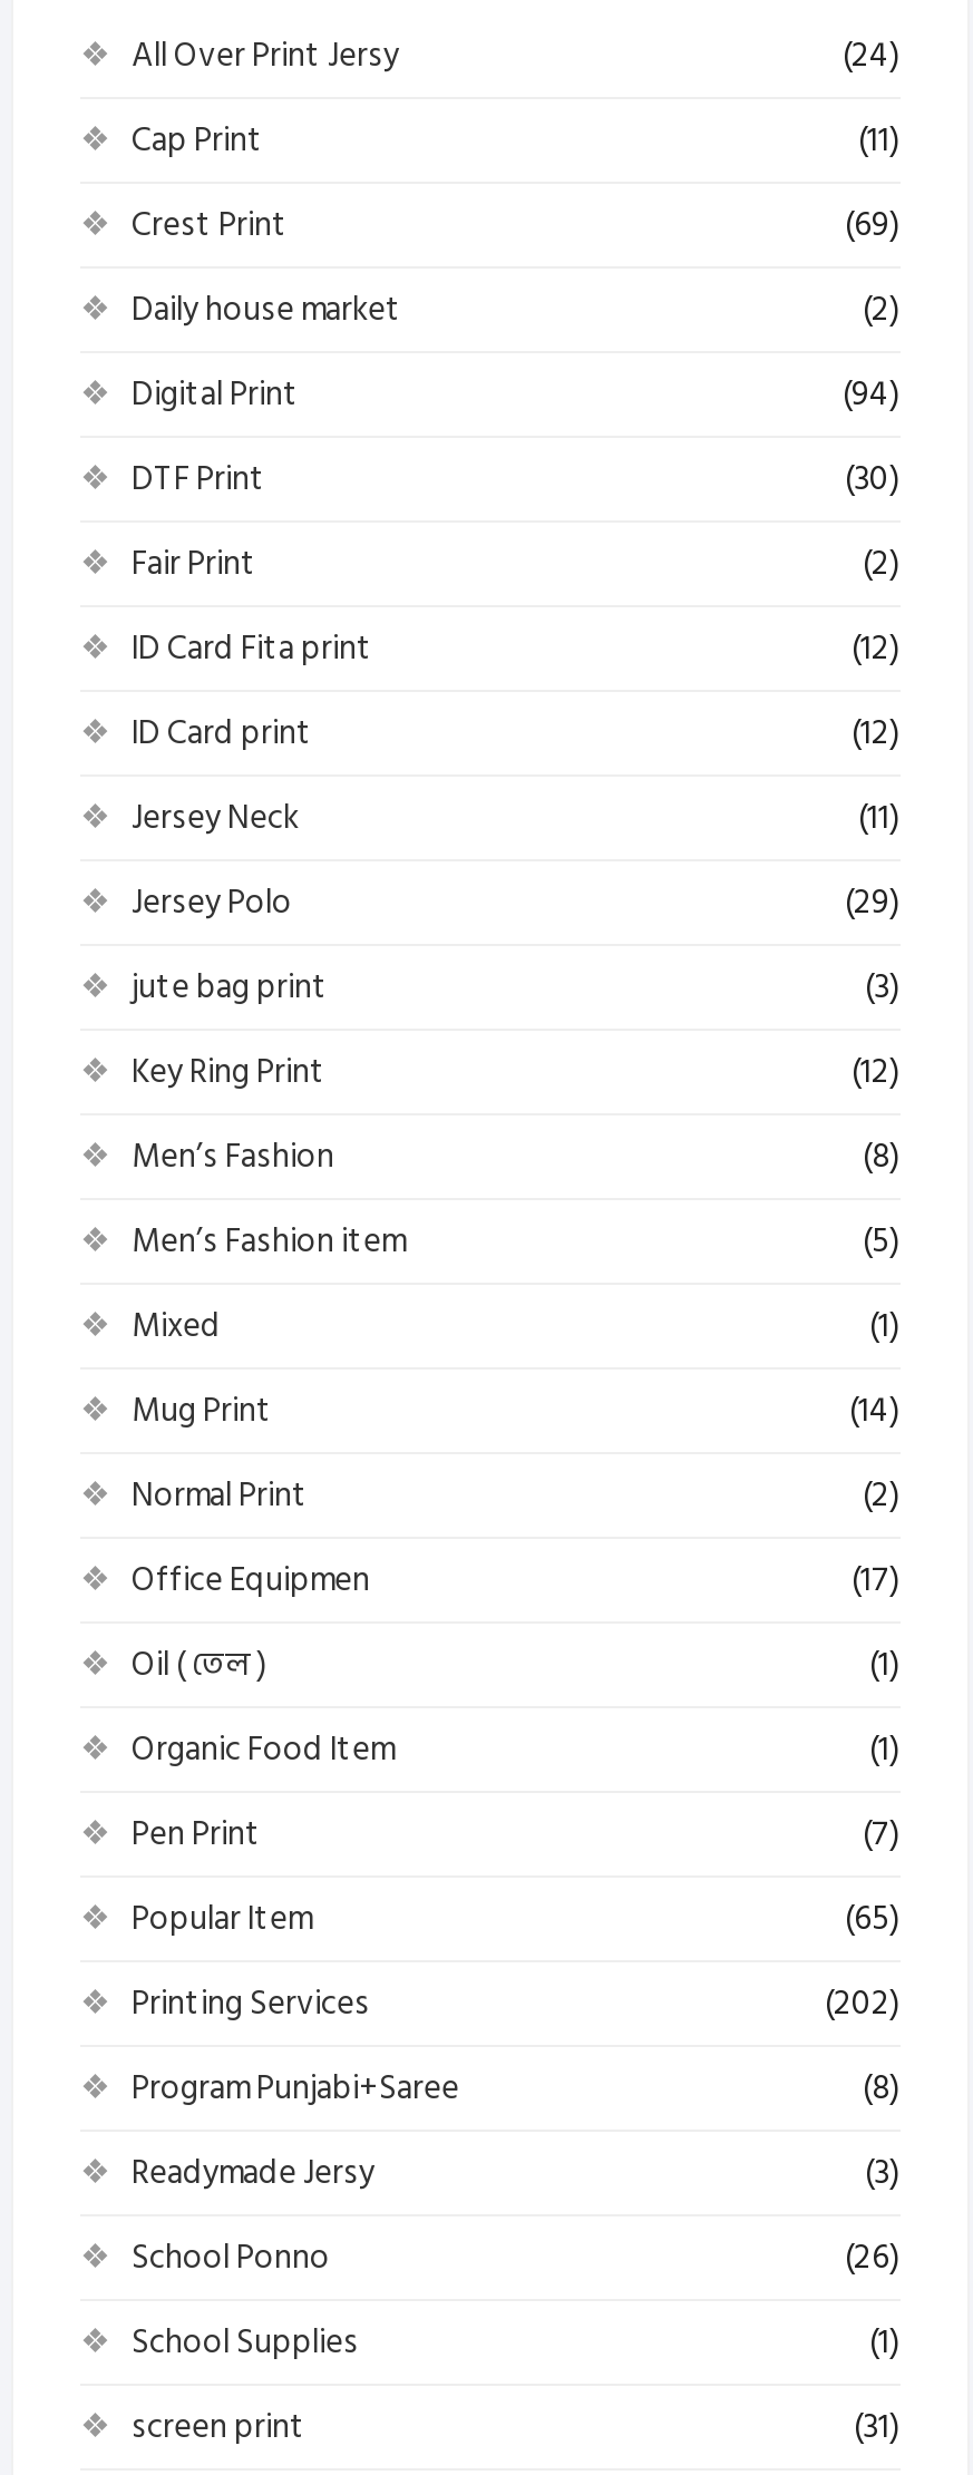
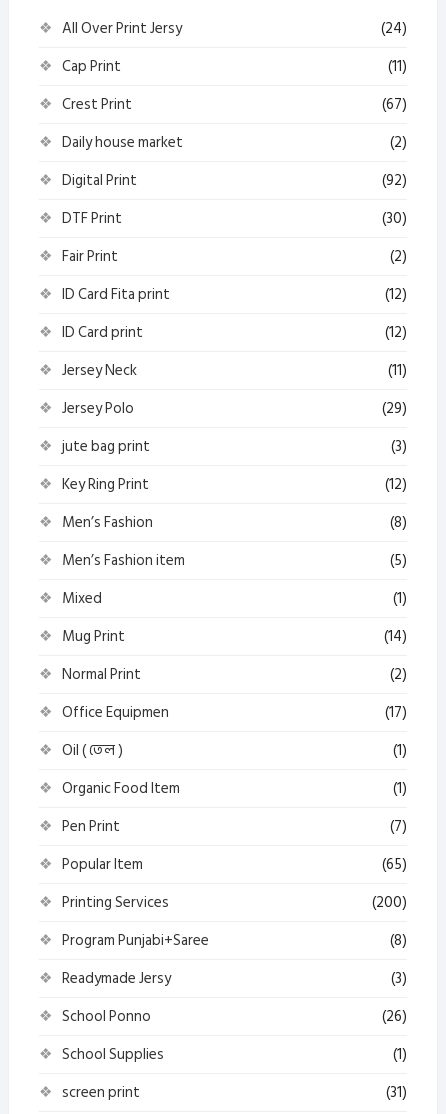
- (69)
+ (67)

- (94)
+ (92)

- (202)
+ (200)
